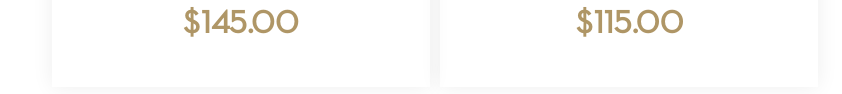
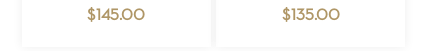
- $115.00
+ $135.00
